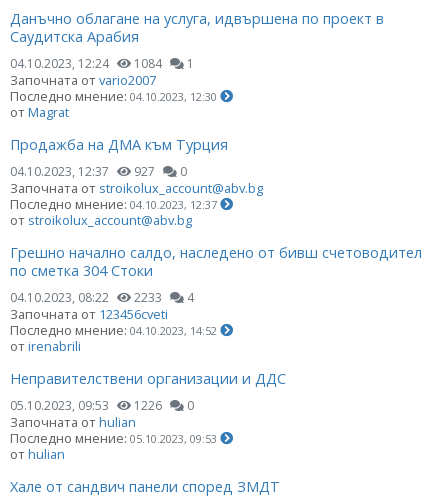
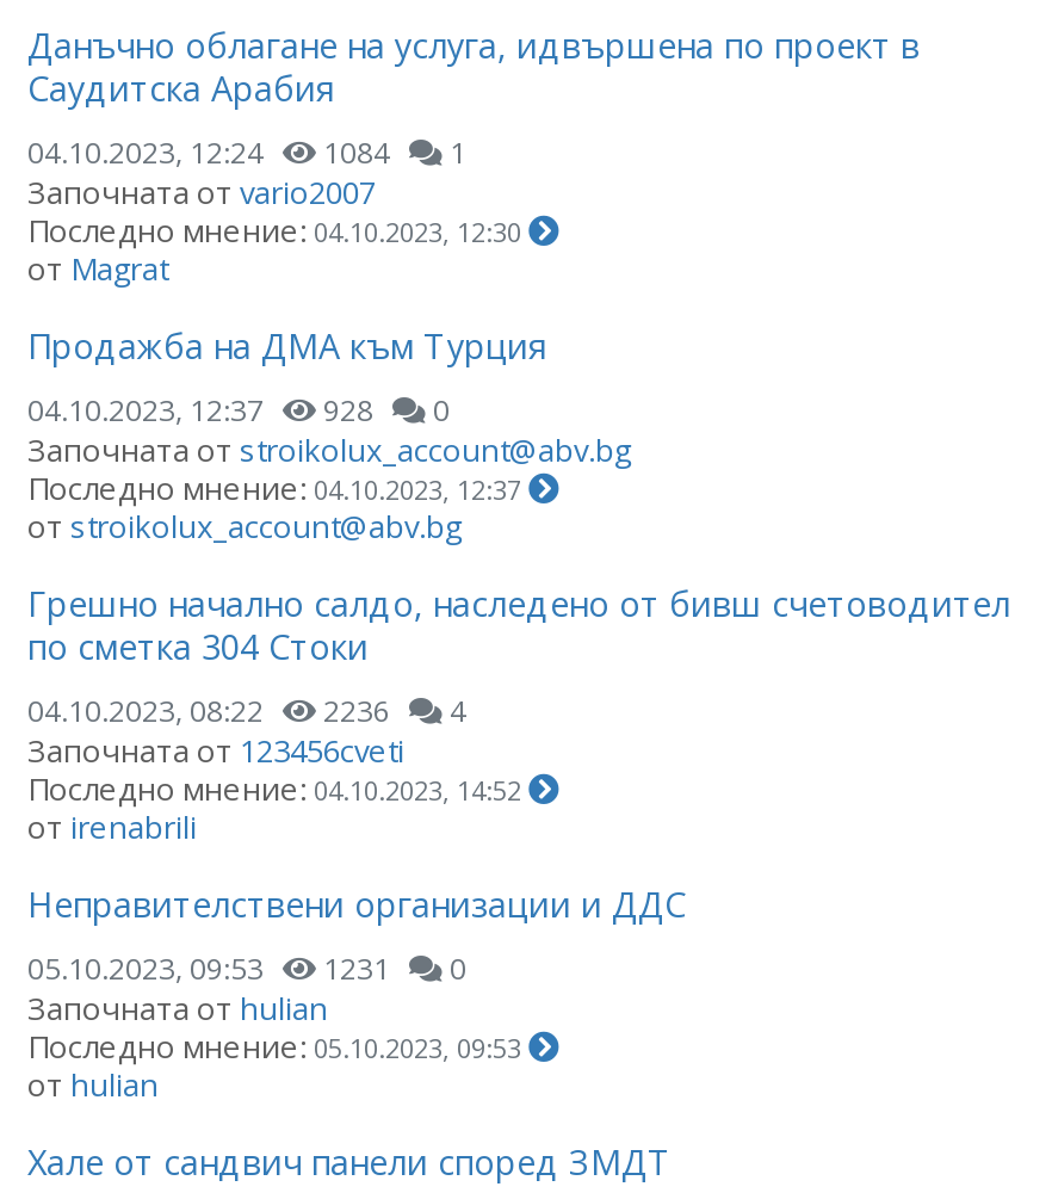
- 04.10.2023, 12:37 927 0
+ 04.10.2023, 12:37 928 0

- 04.10.2023, 08:22 2233 4
+ 04.10.2023, 08:22 2236 4

- 05.10.2023, 09:53 1226 0
+ 05.10.2023, 09:53 1231 0
